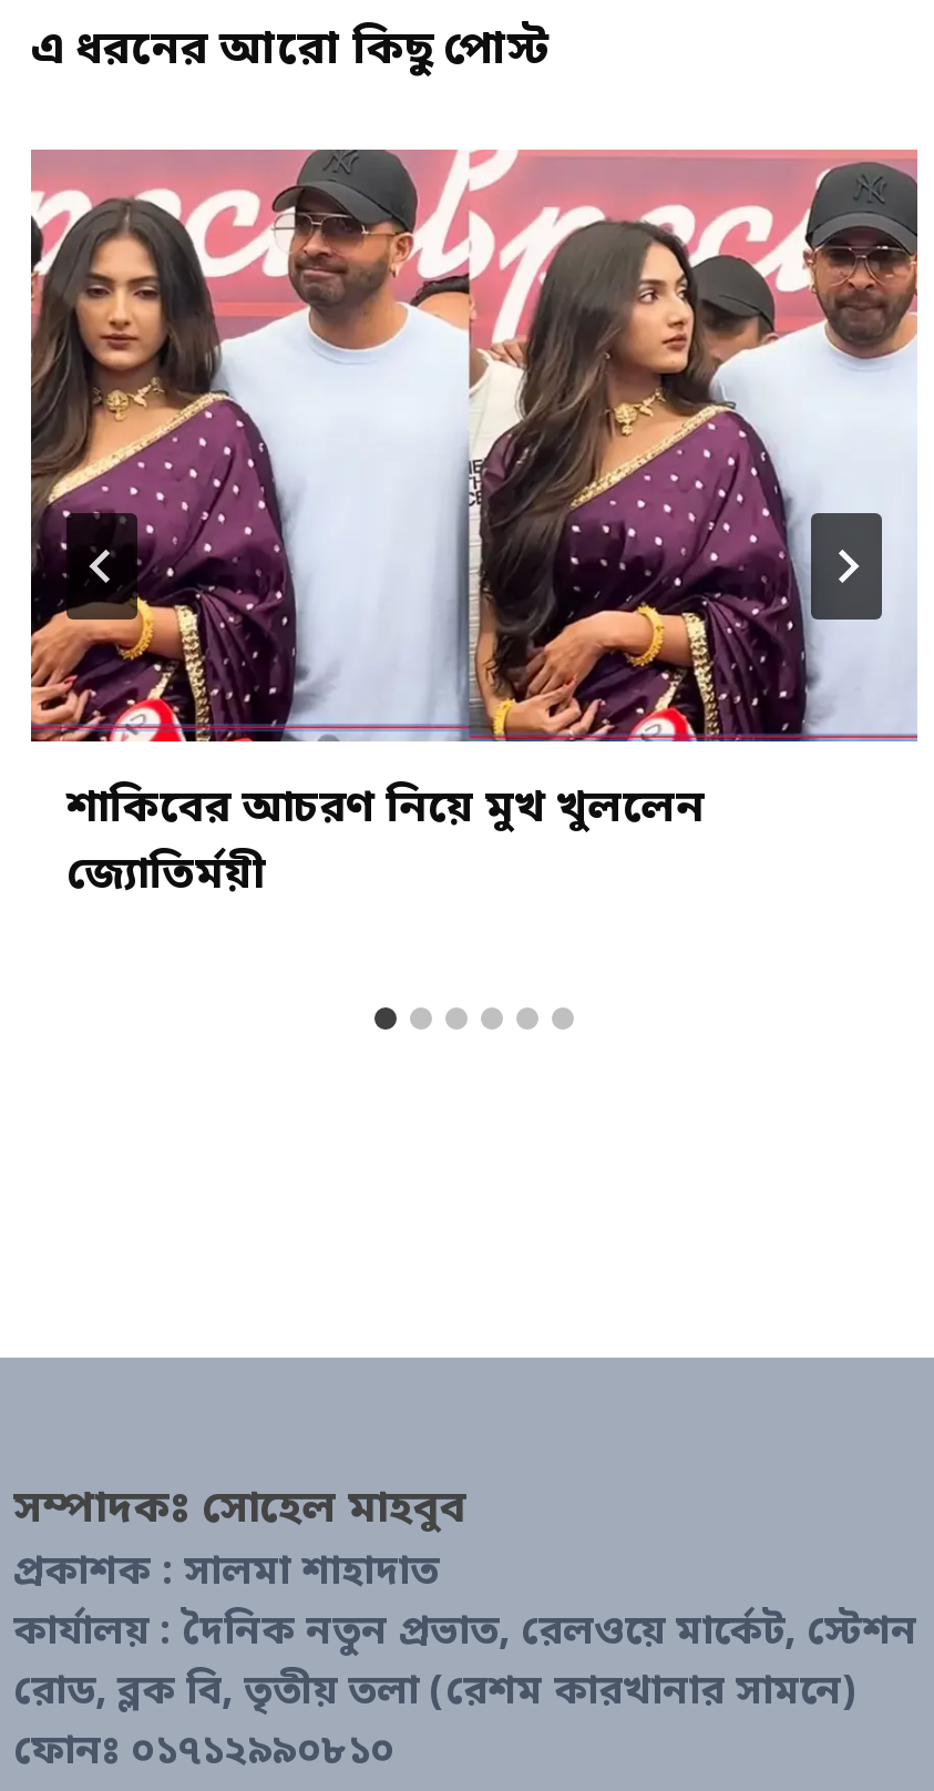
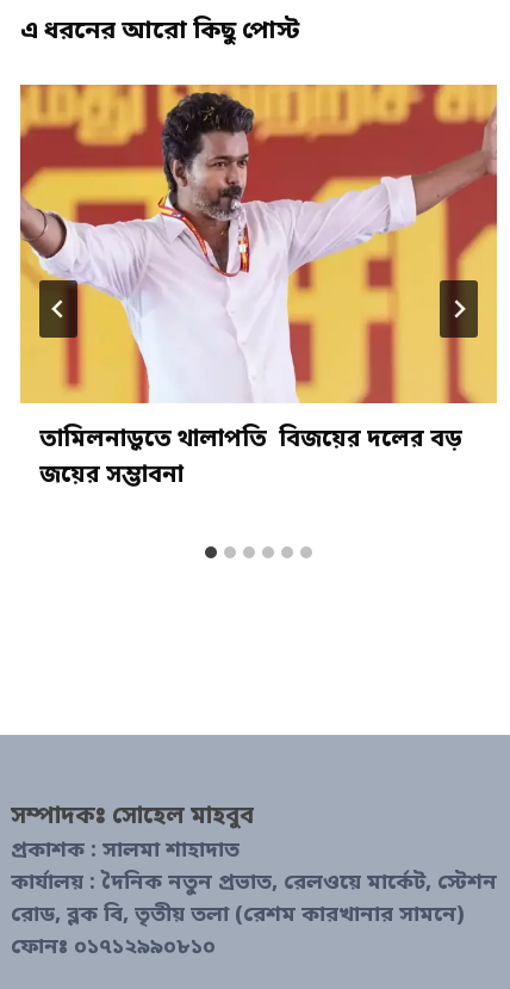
- [image]
- শাকিবের আচরণ নিয়ে মুখ খুললেন
- জ্যোতির্ময়ী
+ [image]
+ তামিলনাড়ুতে থালাপতি বিজয়ের দলের বড়
+ জয়ের সম্ভাবনা
